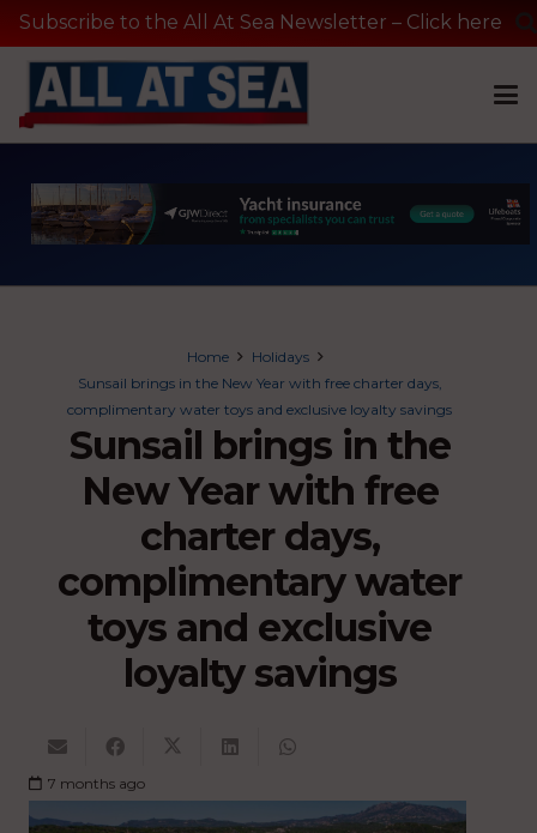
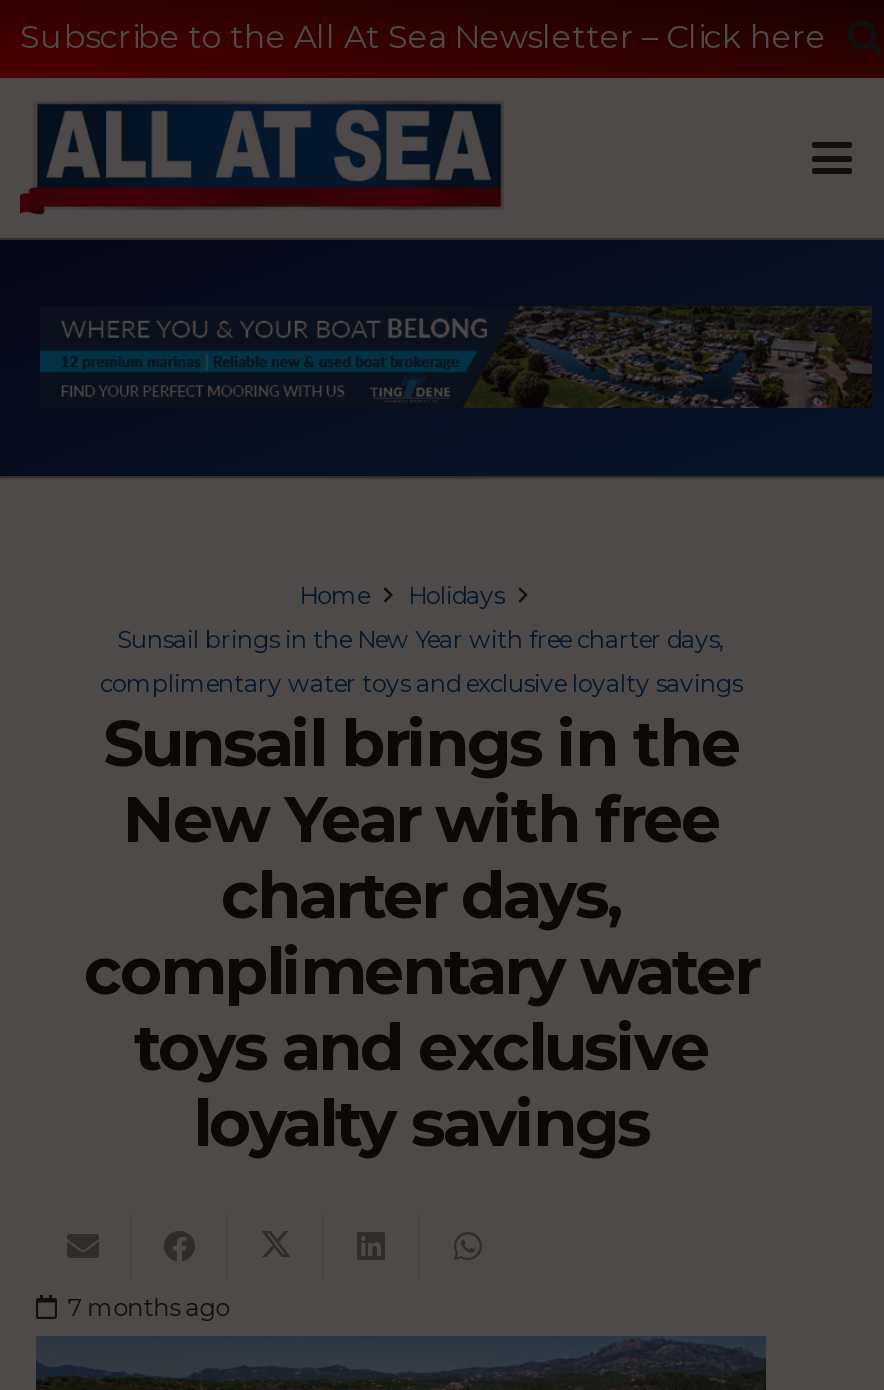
- [image]
+ [image]
